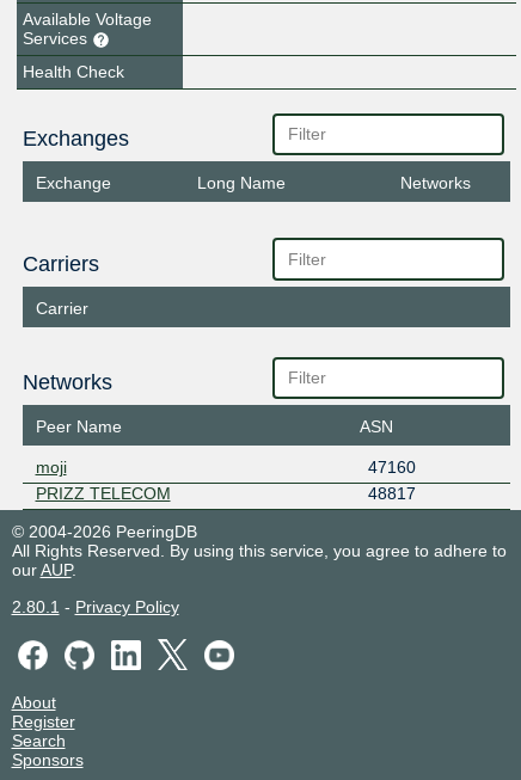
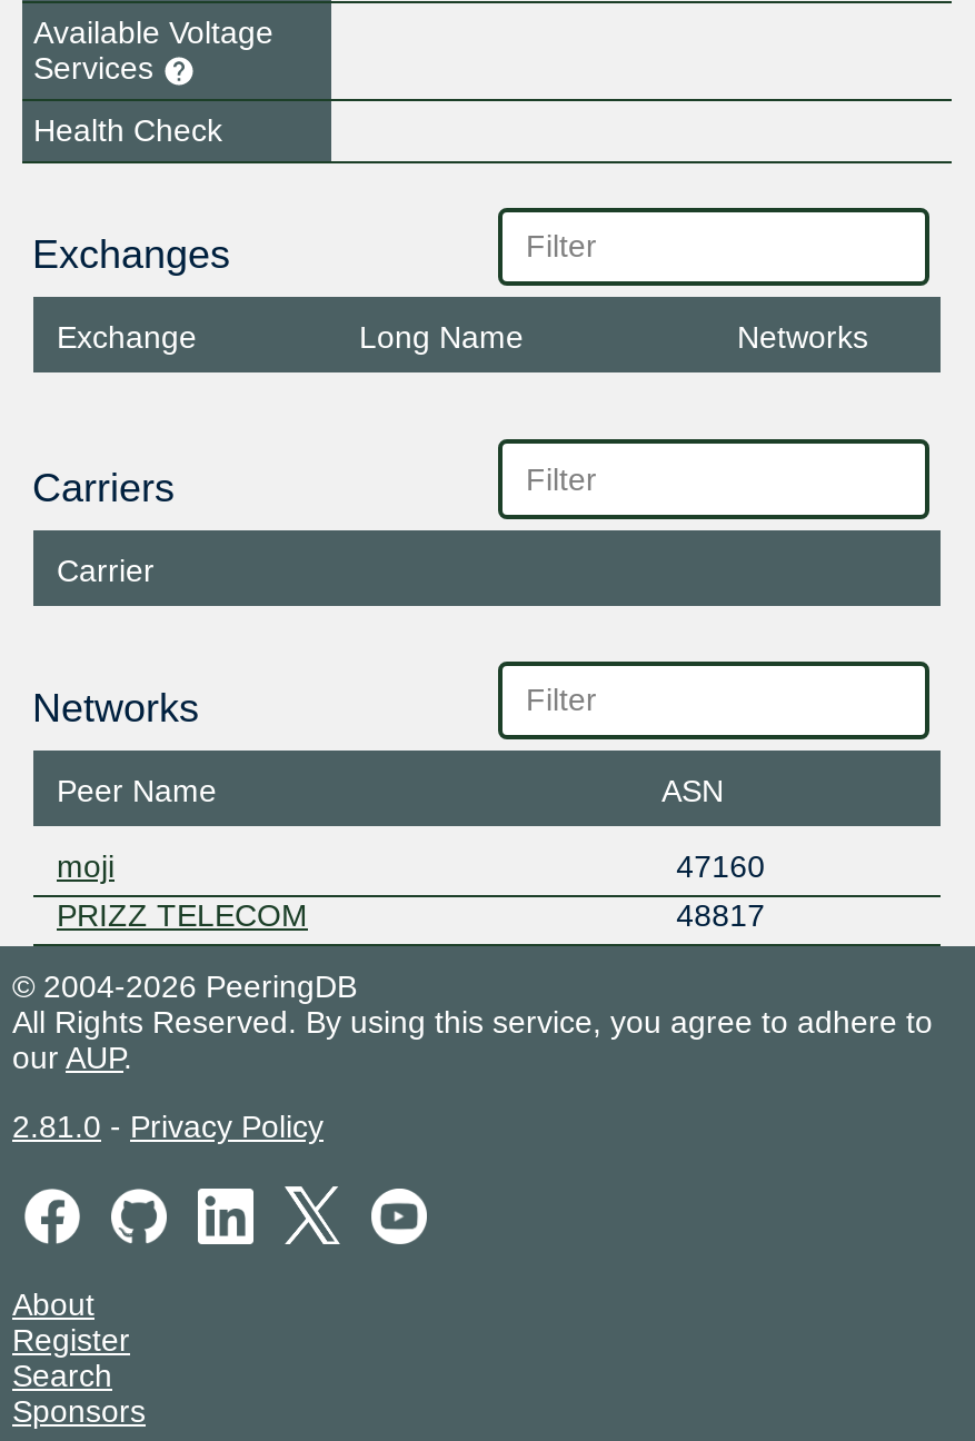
- 2.80.1 - Privacy Policy
+ 2.81.0 - Privacy Policy
